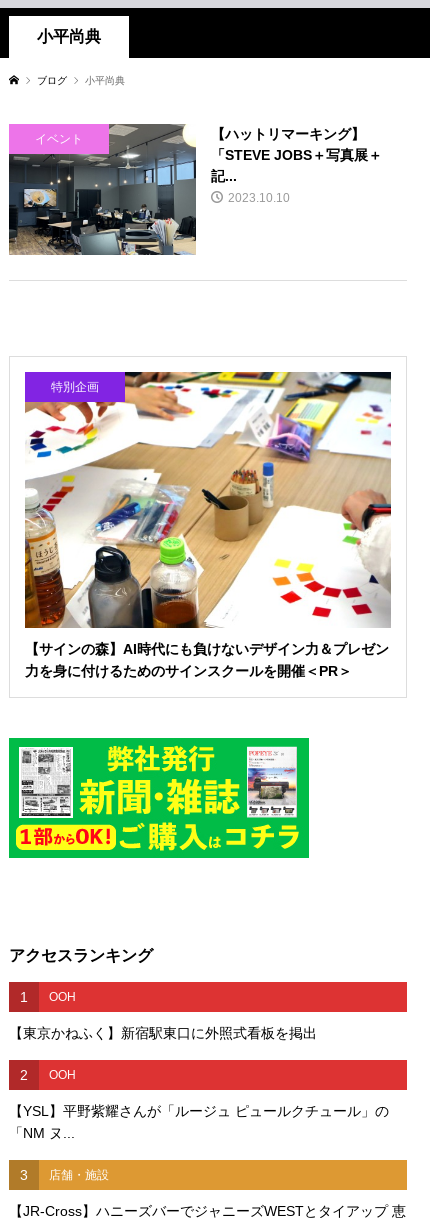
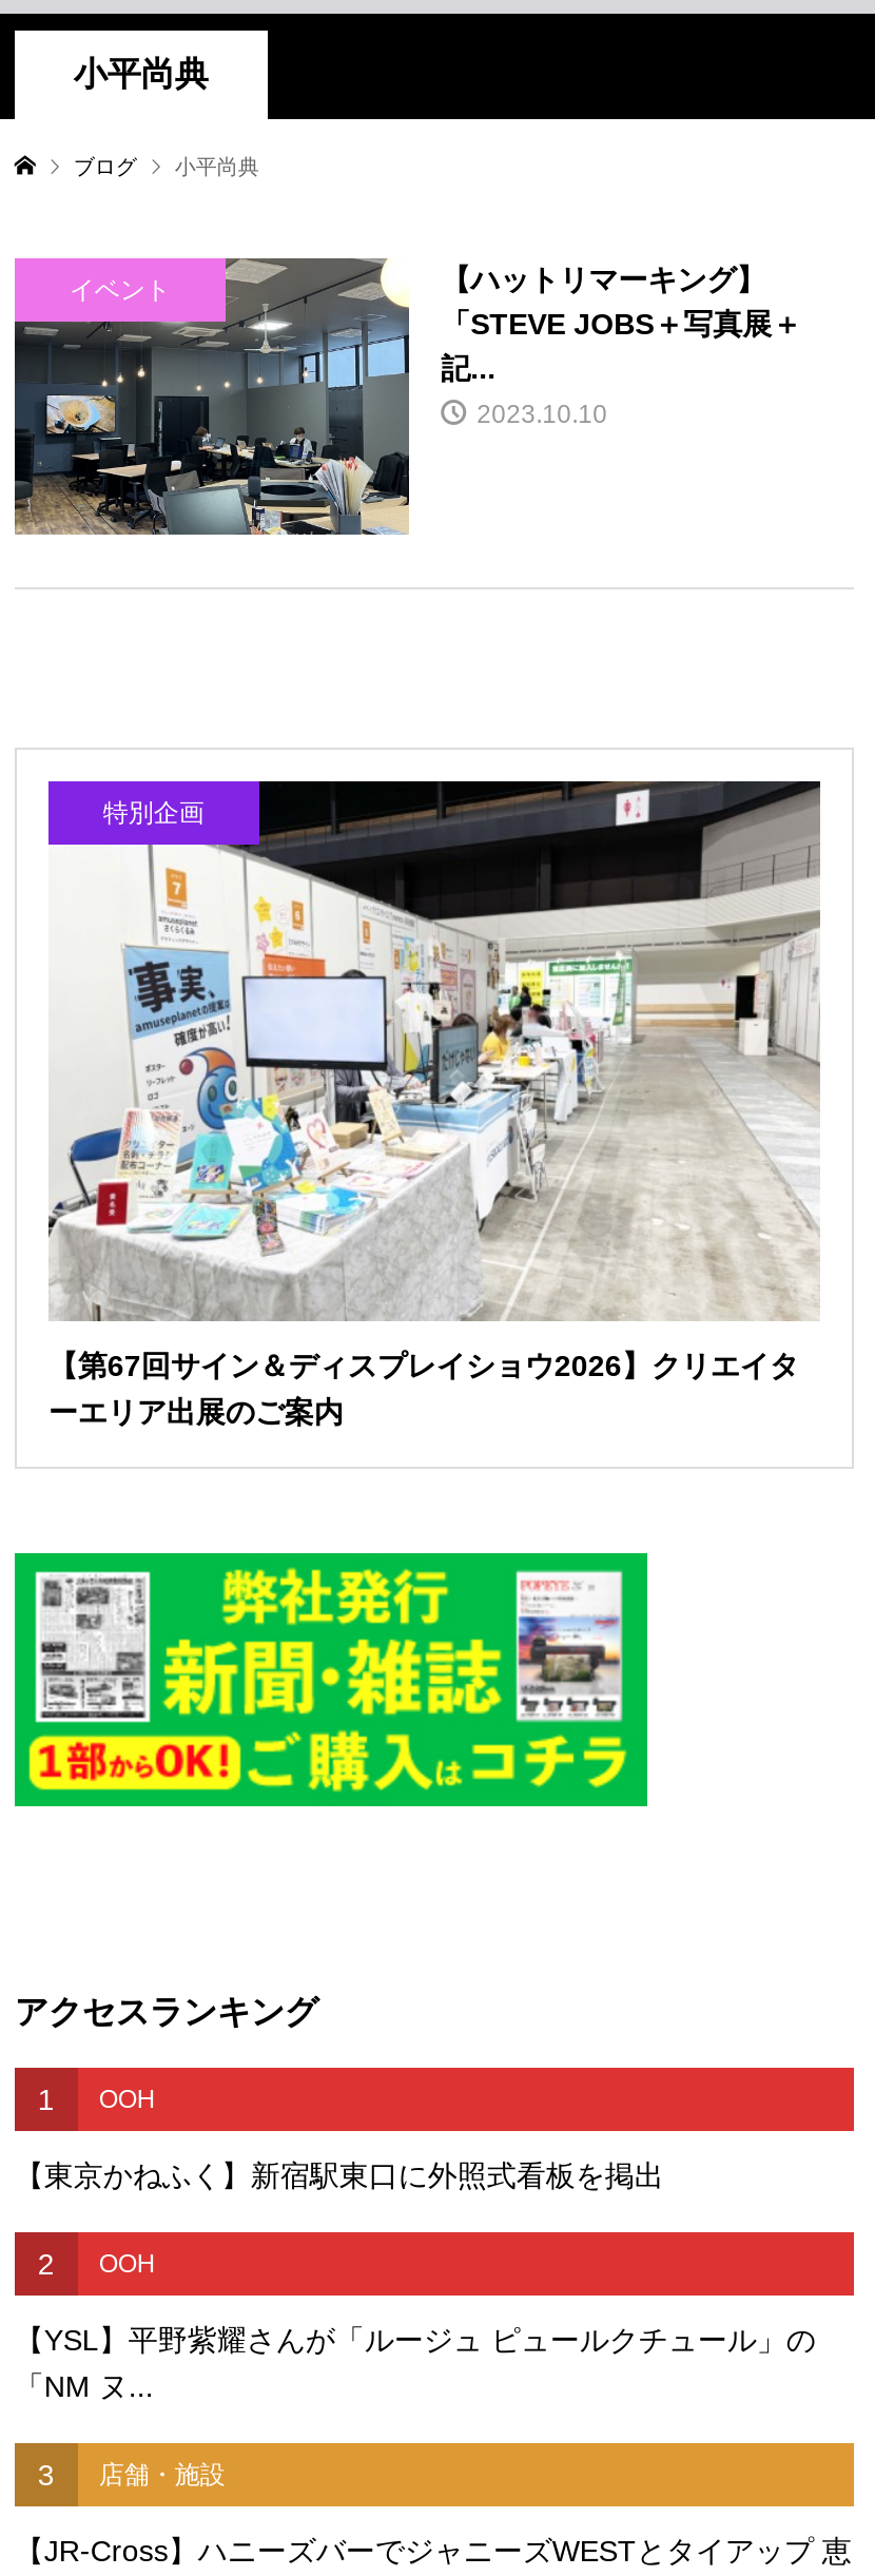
- [image]
- 【サインの森】AI時代にも負けないデザイン力＆プレゼン
- 力を身に付けるためのサインスクールを開催＜PR＞
+ [image]
+ 【第67回サイン＆ディスプレイショウ2026】クリエイタ
+ ーエリア出展のご案内
